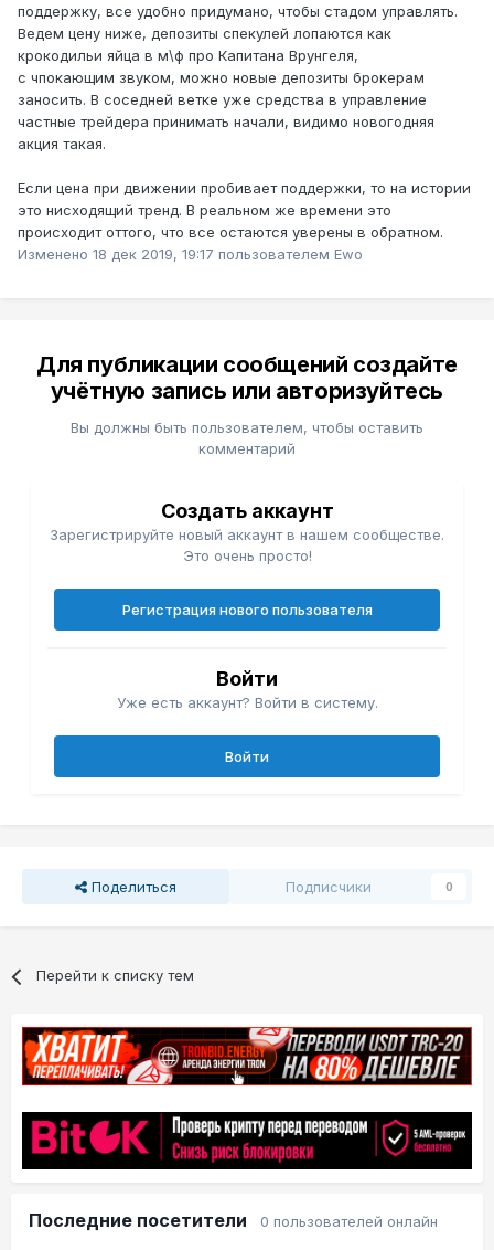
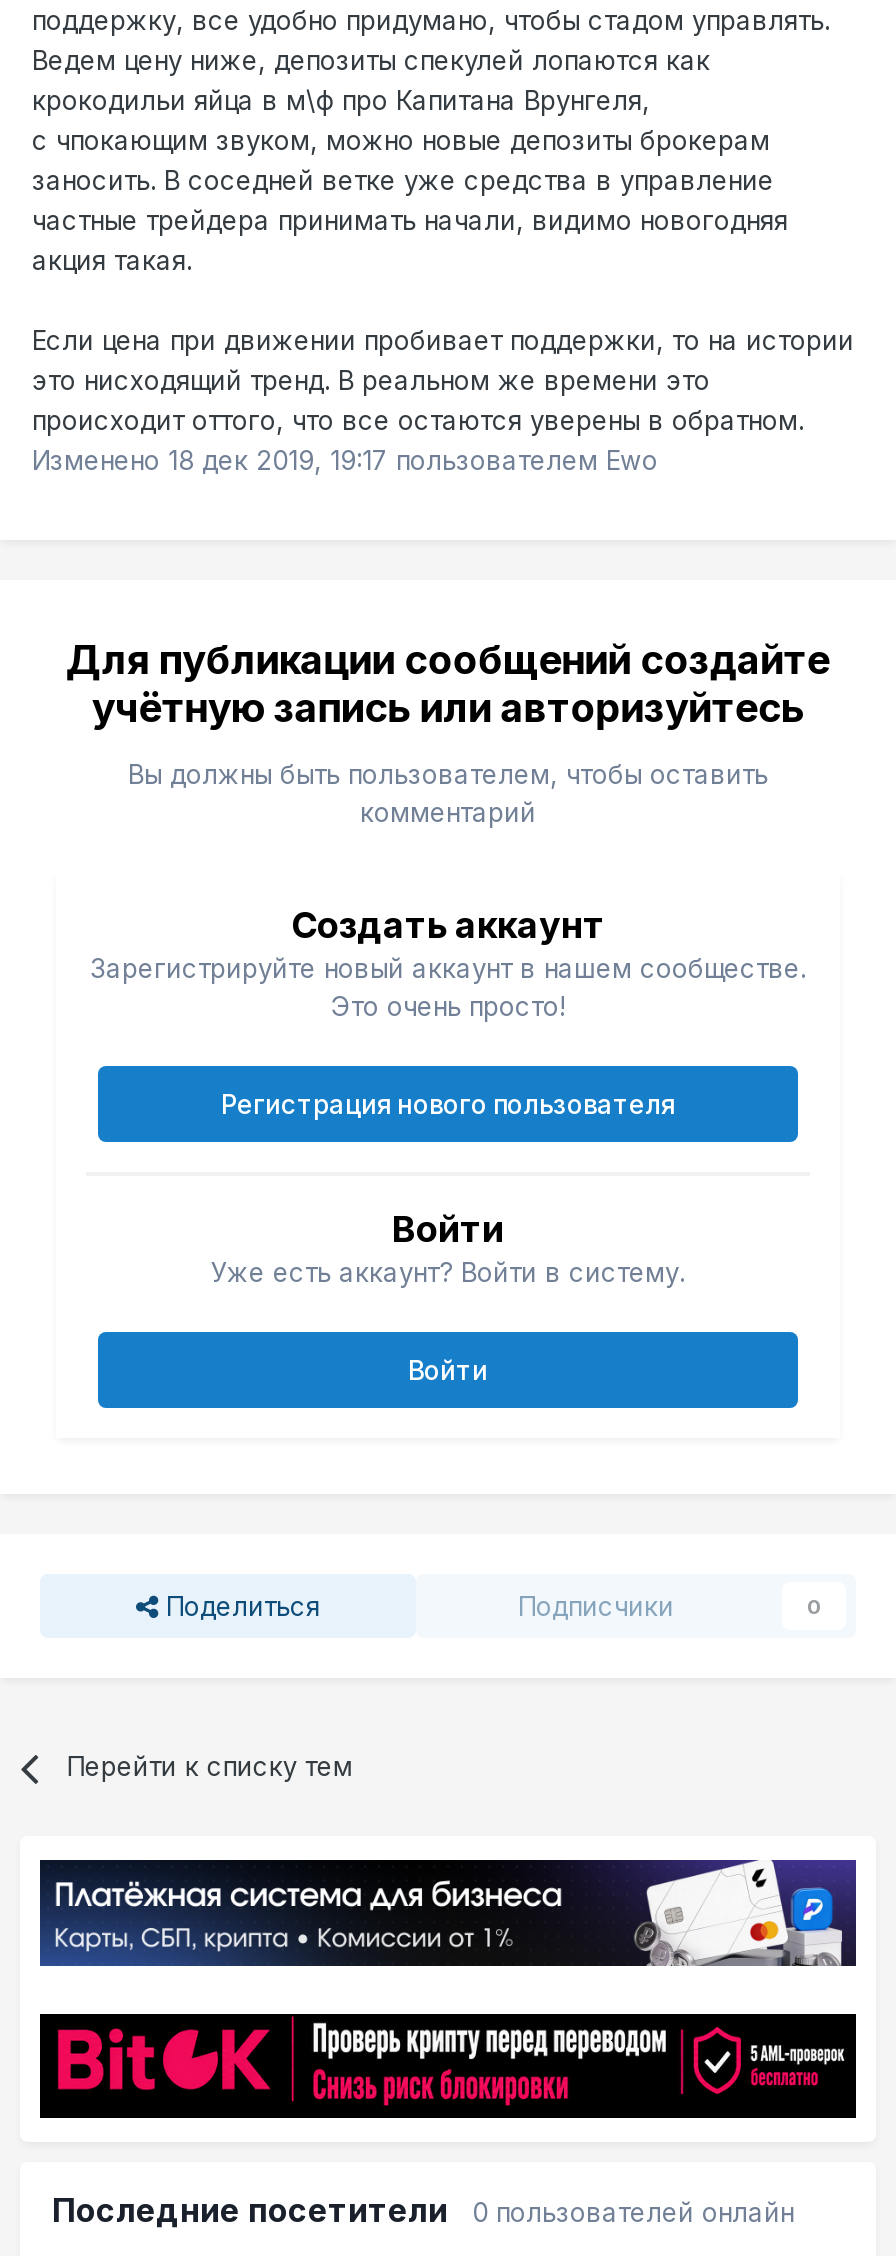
- [image]
+ [image]
